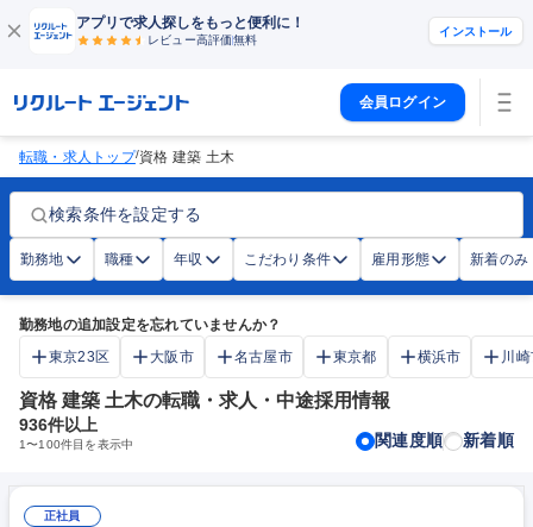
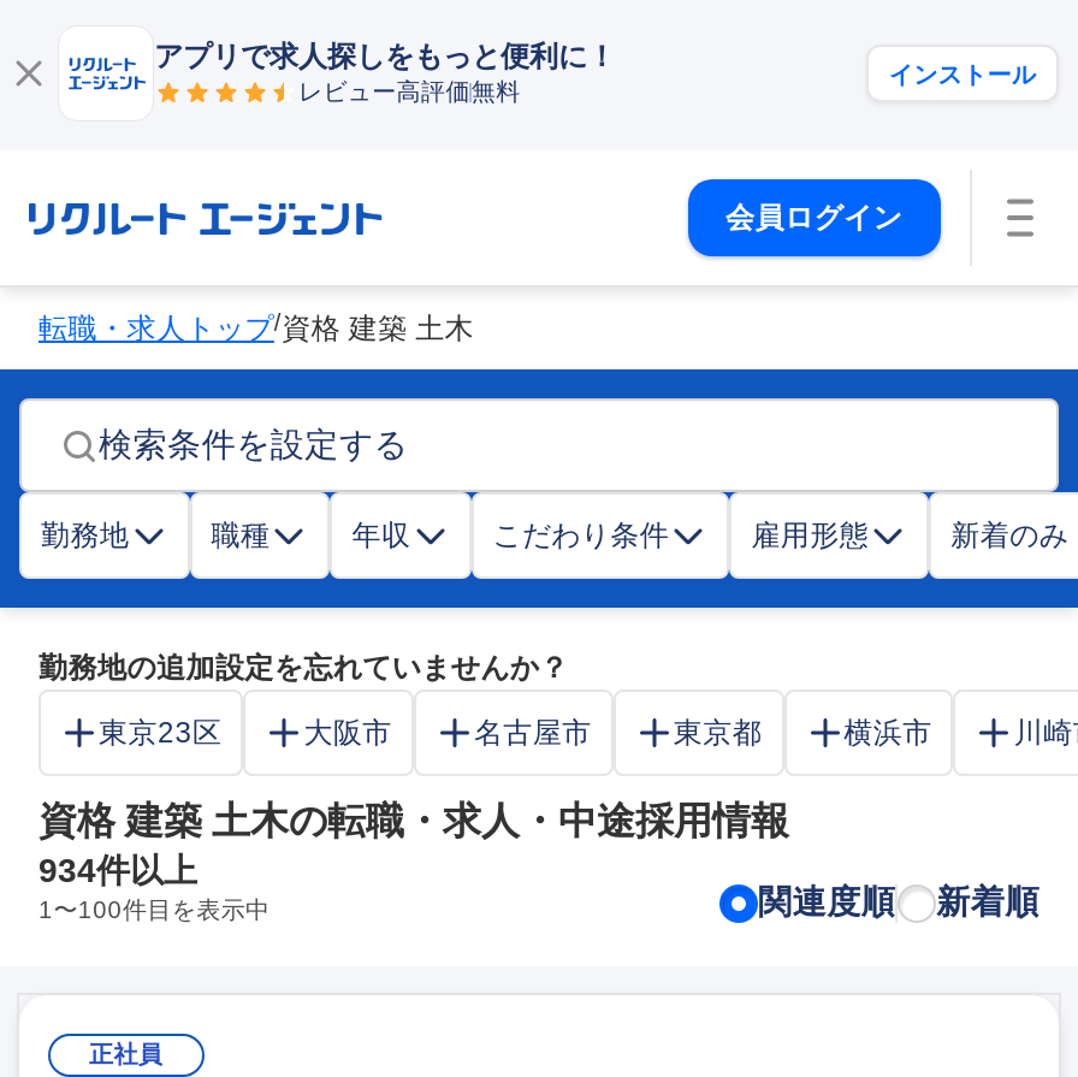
- 936件以上
+ 934件以上
